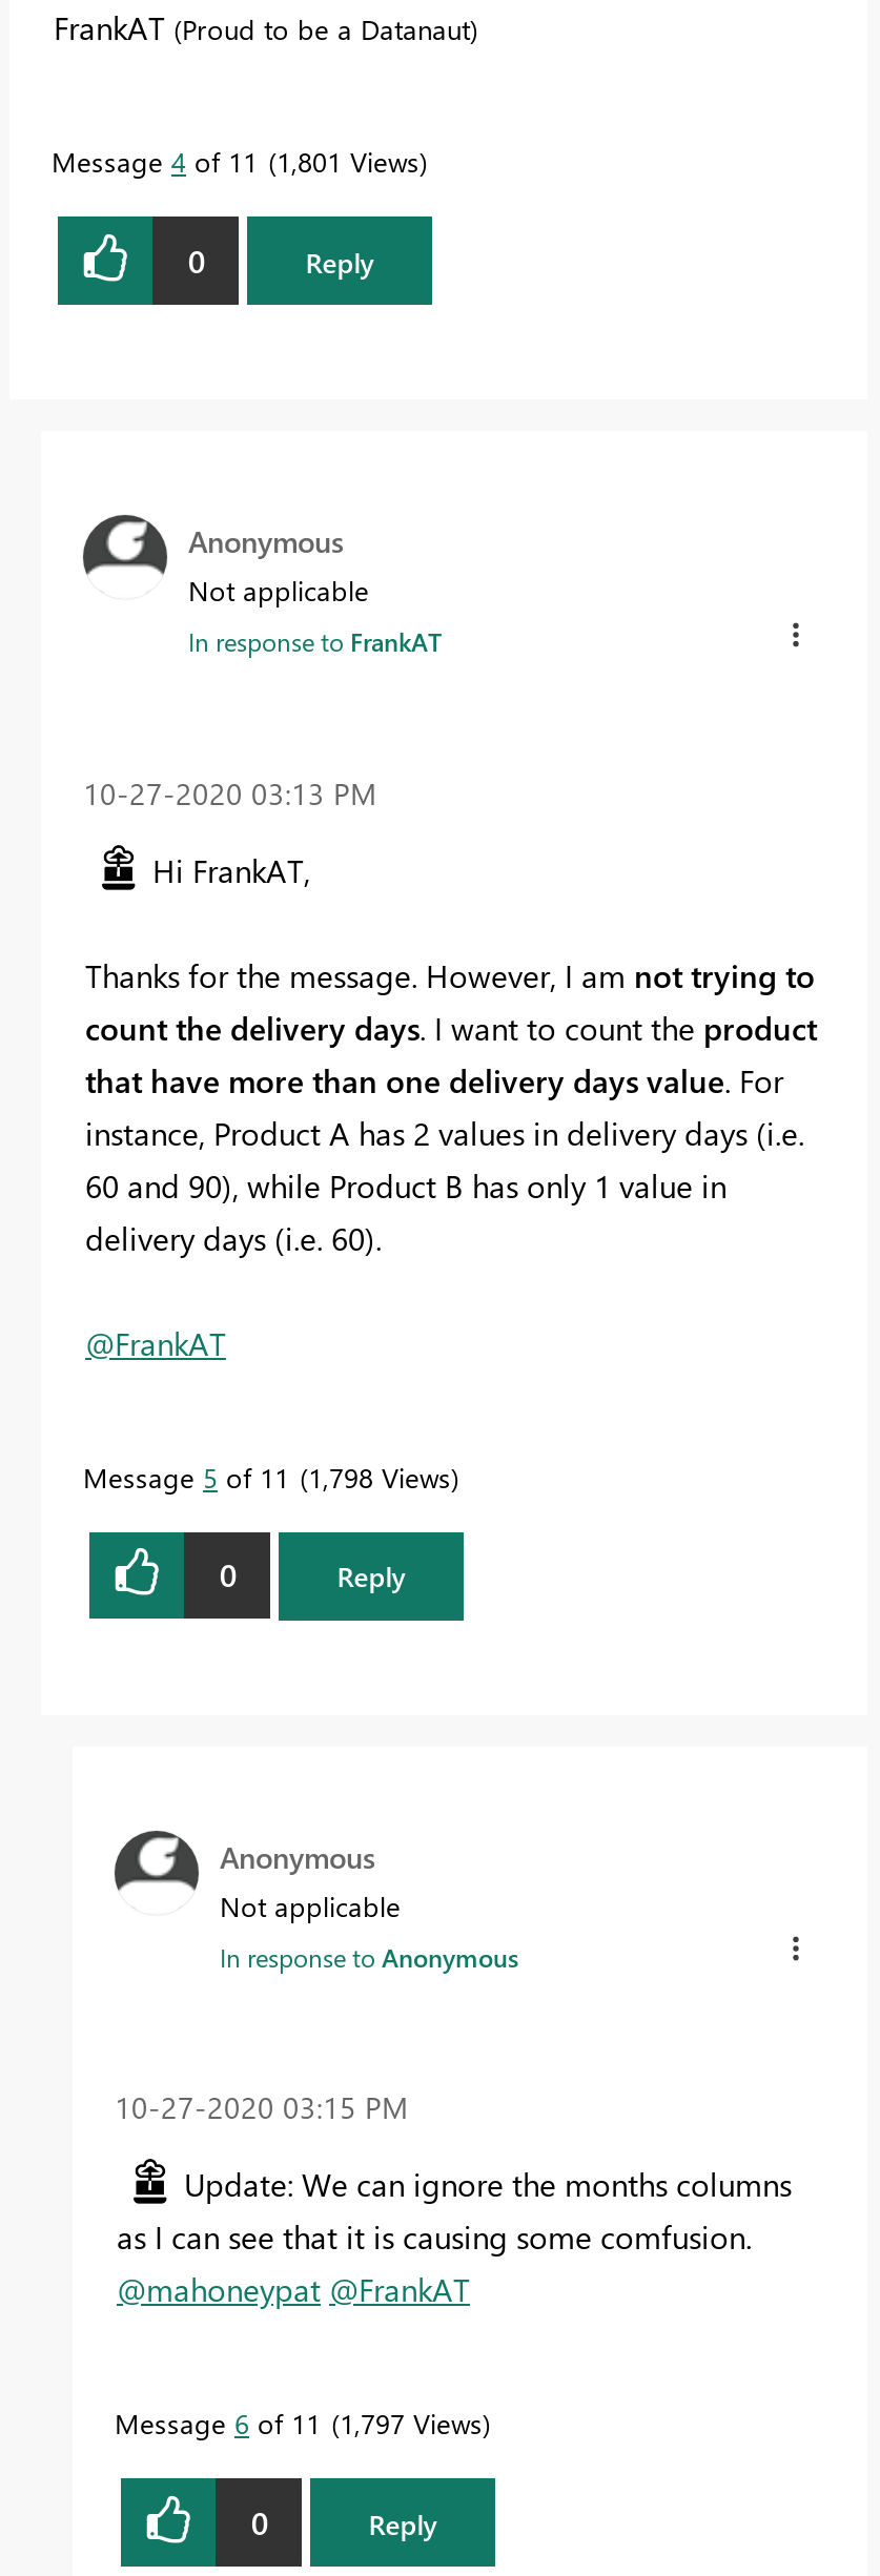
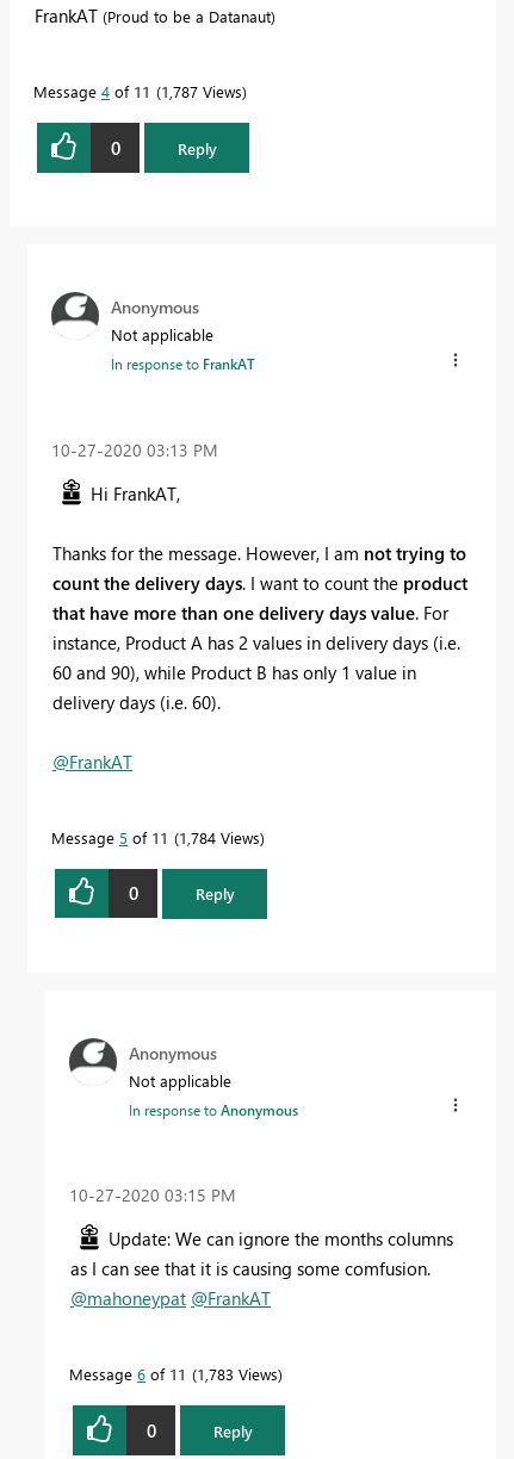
- Message 4 of 11 1,801 Views
+ Message 4 of 11 1,787 Views

- Message 5 of 11 1,798 Views
+ Message 5 of 11 1,784 Views

- Message 6 of 11 1,797 Views
+ Message 6 of 11 1,783 Views
